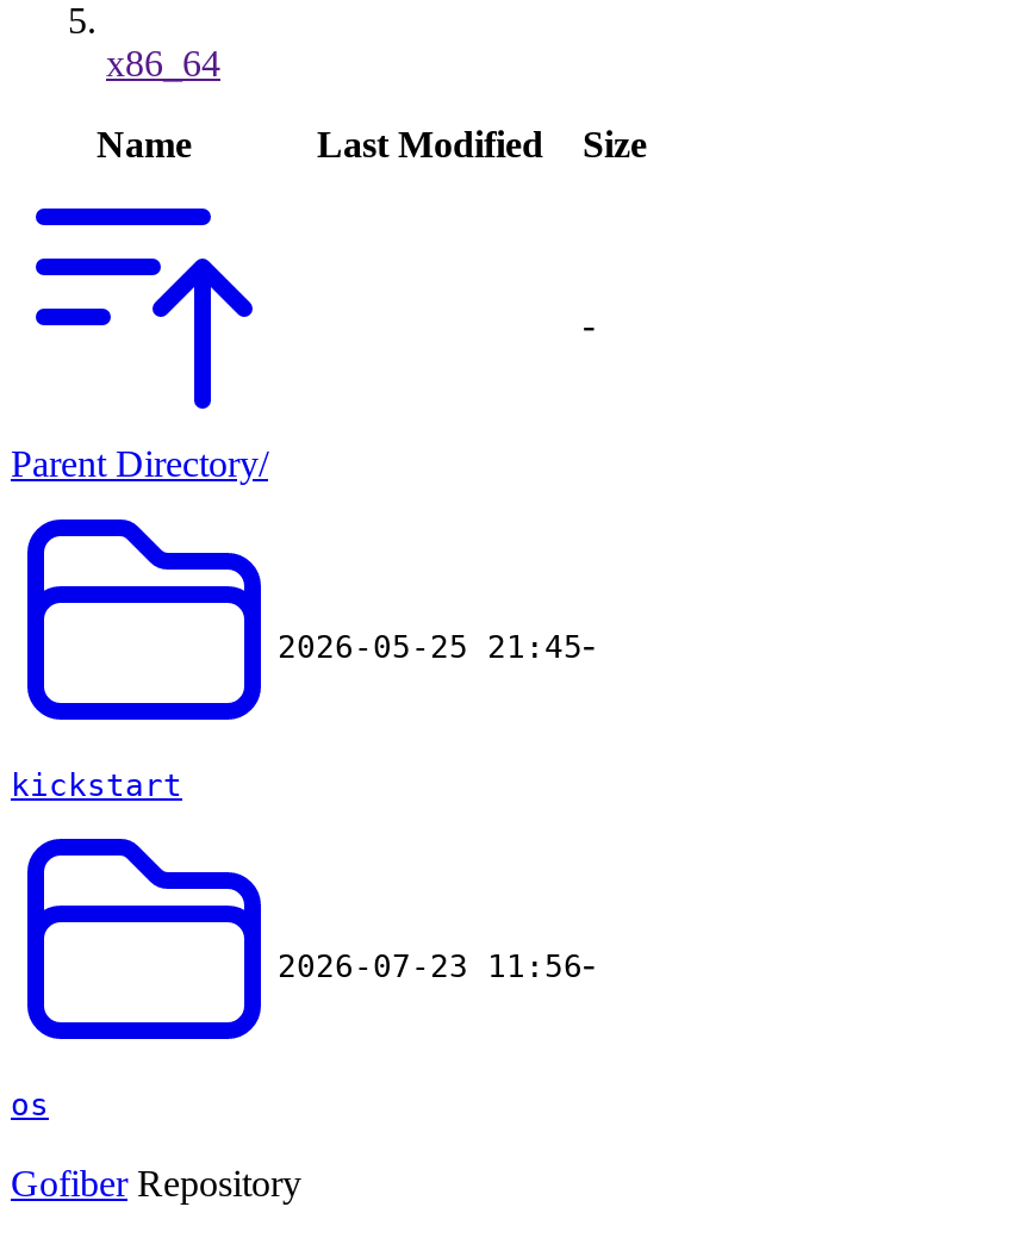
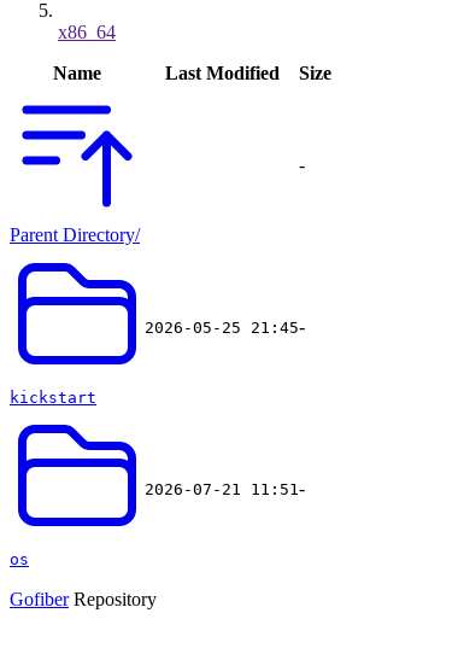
- 2026-07-23 11:56-
+ 2026-07-21 11:51-
